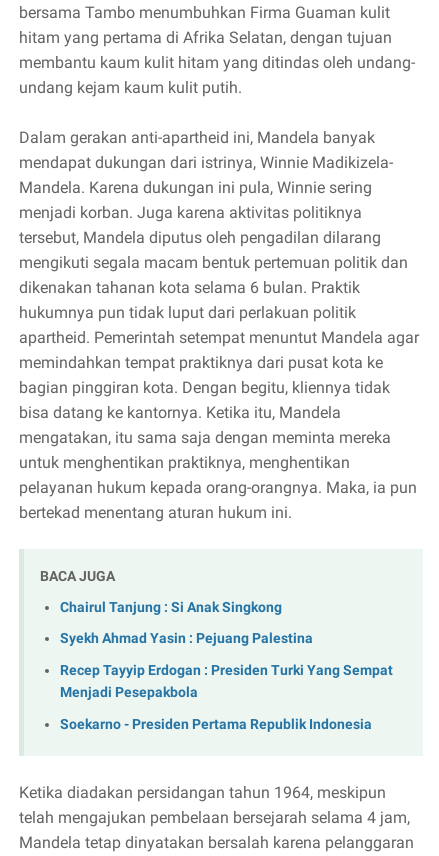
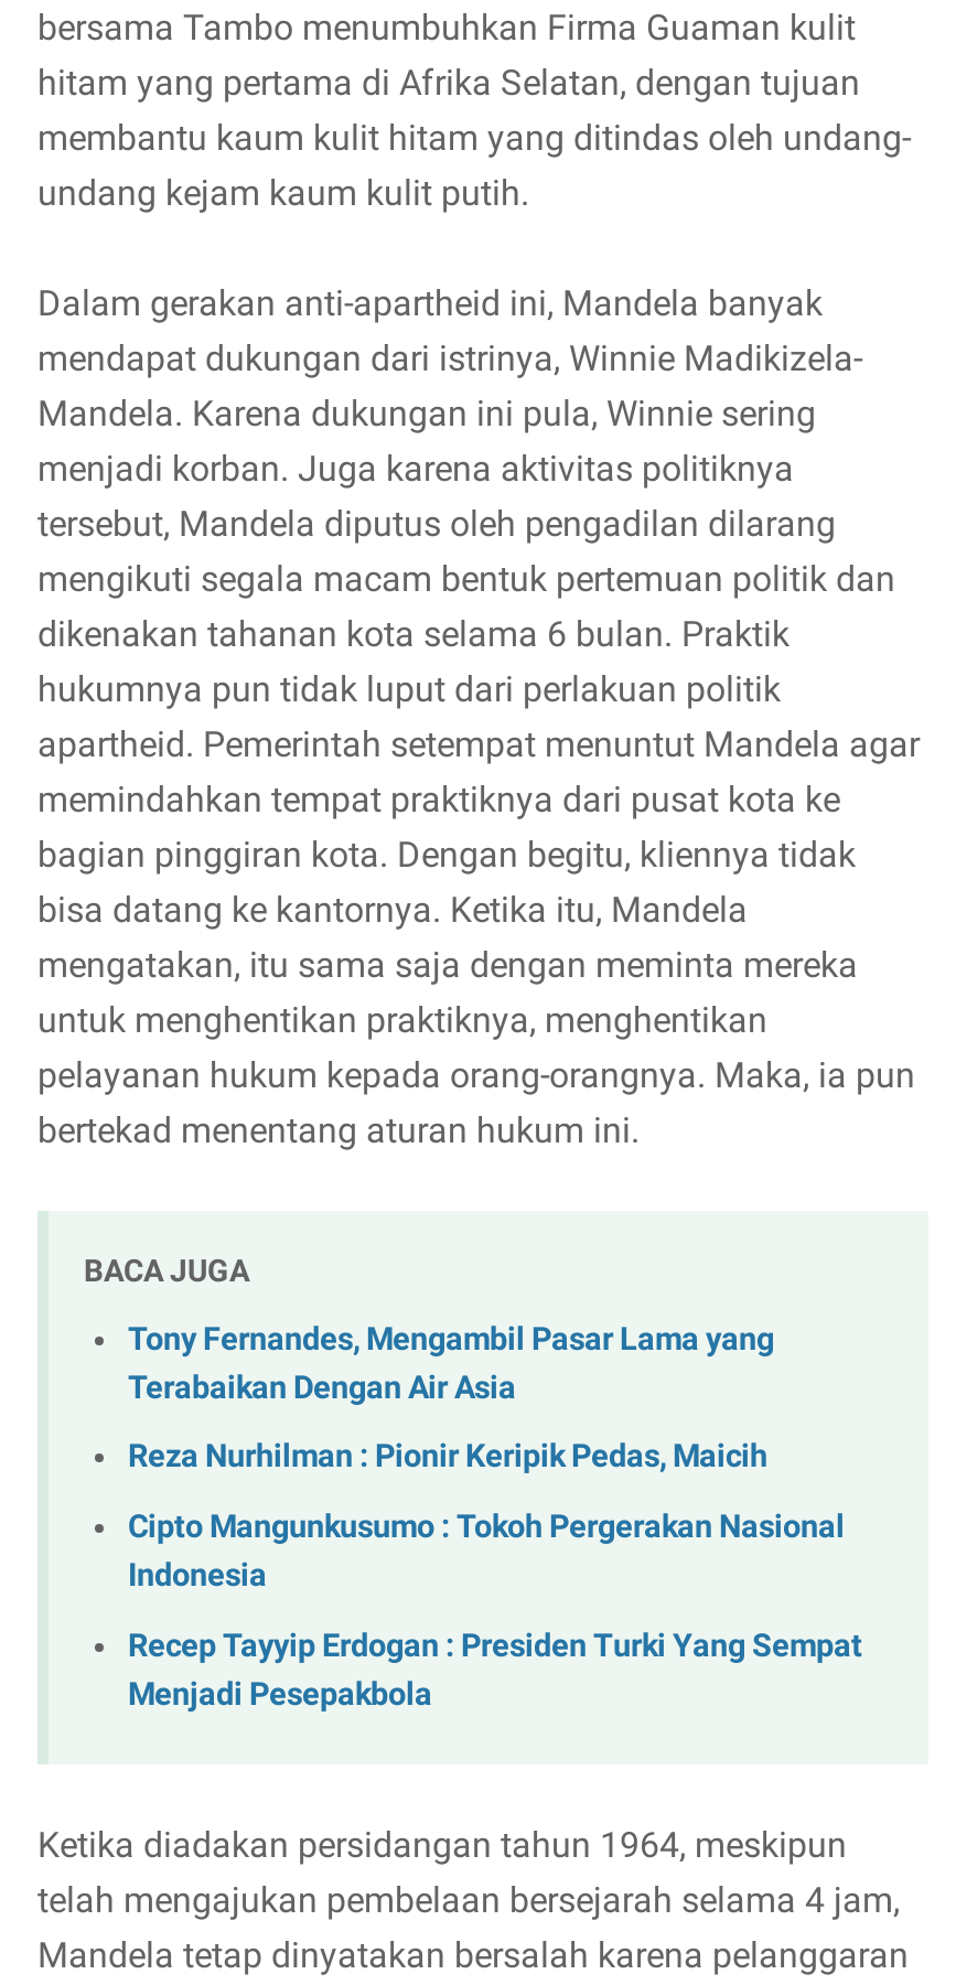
- Chairul Tanjung : Si Anak Singkong
- Syekh Ahmad Yasin : Pejuang Palestina
+ Tony Fernandes, Mengambil Pasar Lama yang
+ Terabaikan Dengan Air Asia
+ Reza Nurhilman : Pionir Keripik Pedas, Maicih
+ Cipto Mangunkusumo : Tokoh Pergerakan Nasional
+ Indonesia

moved down: Recep Tayyip Erdogan : Presiden Turki Yang Sempat | Menjadi Pesepakbola

- Soekarno - Presiden Pertama Republik Indonesia
